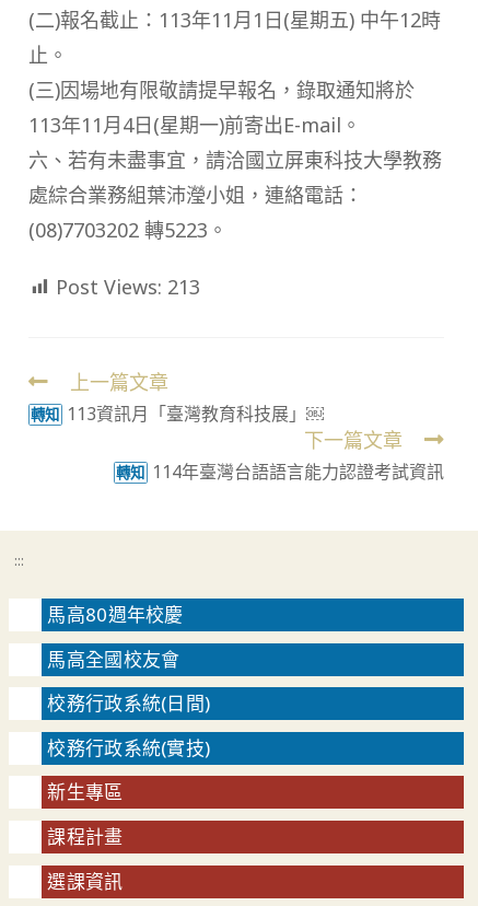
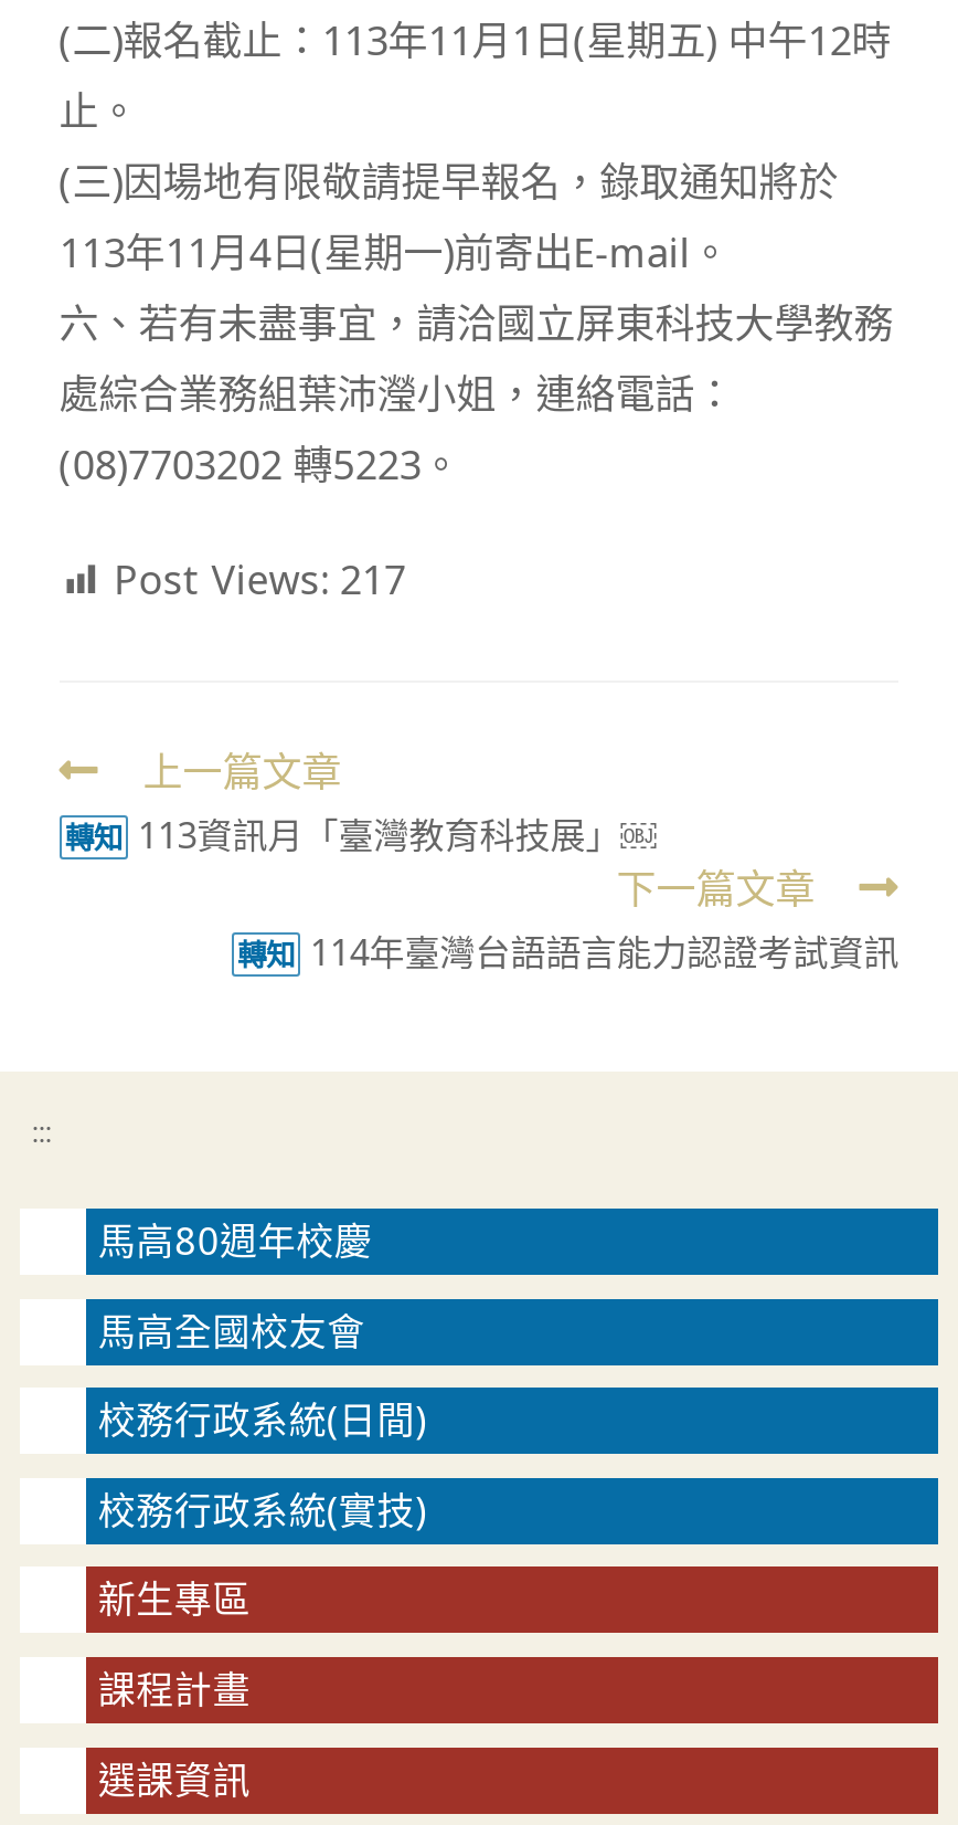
- Post Views: 213
+ Post Views: 217
